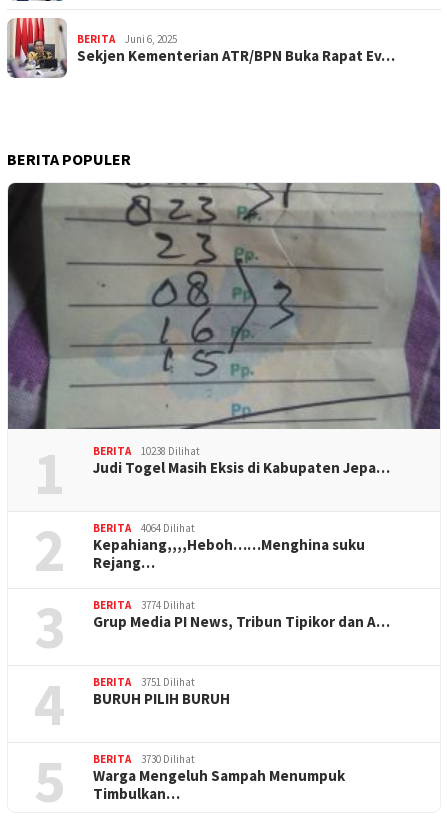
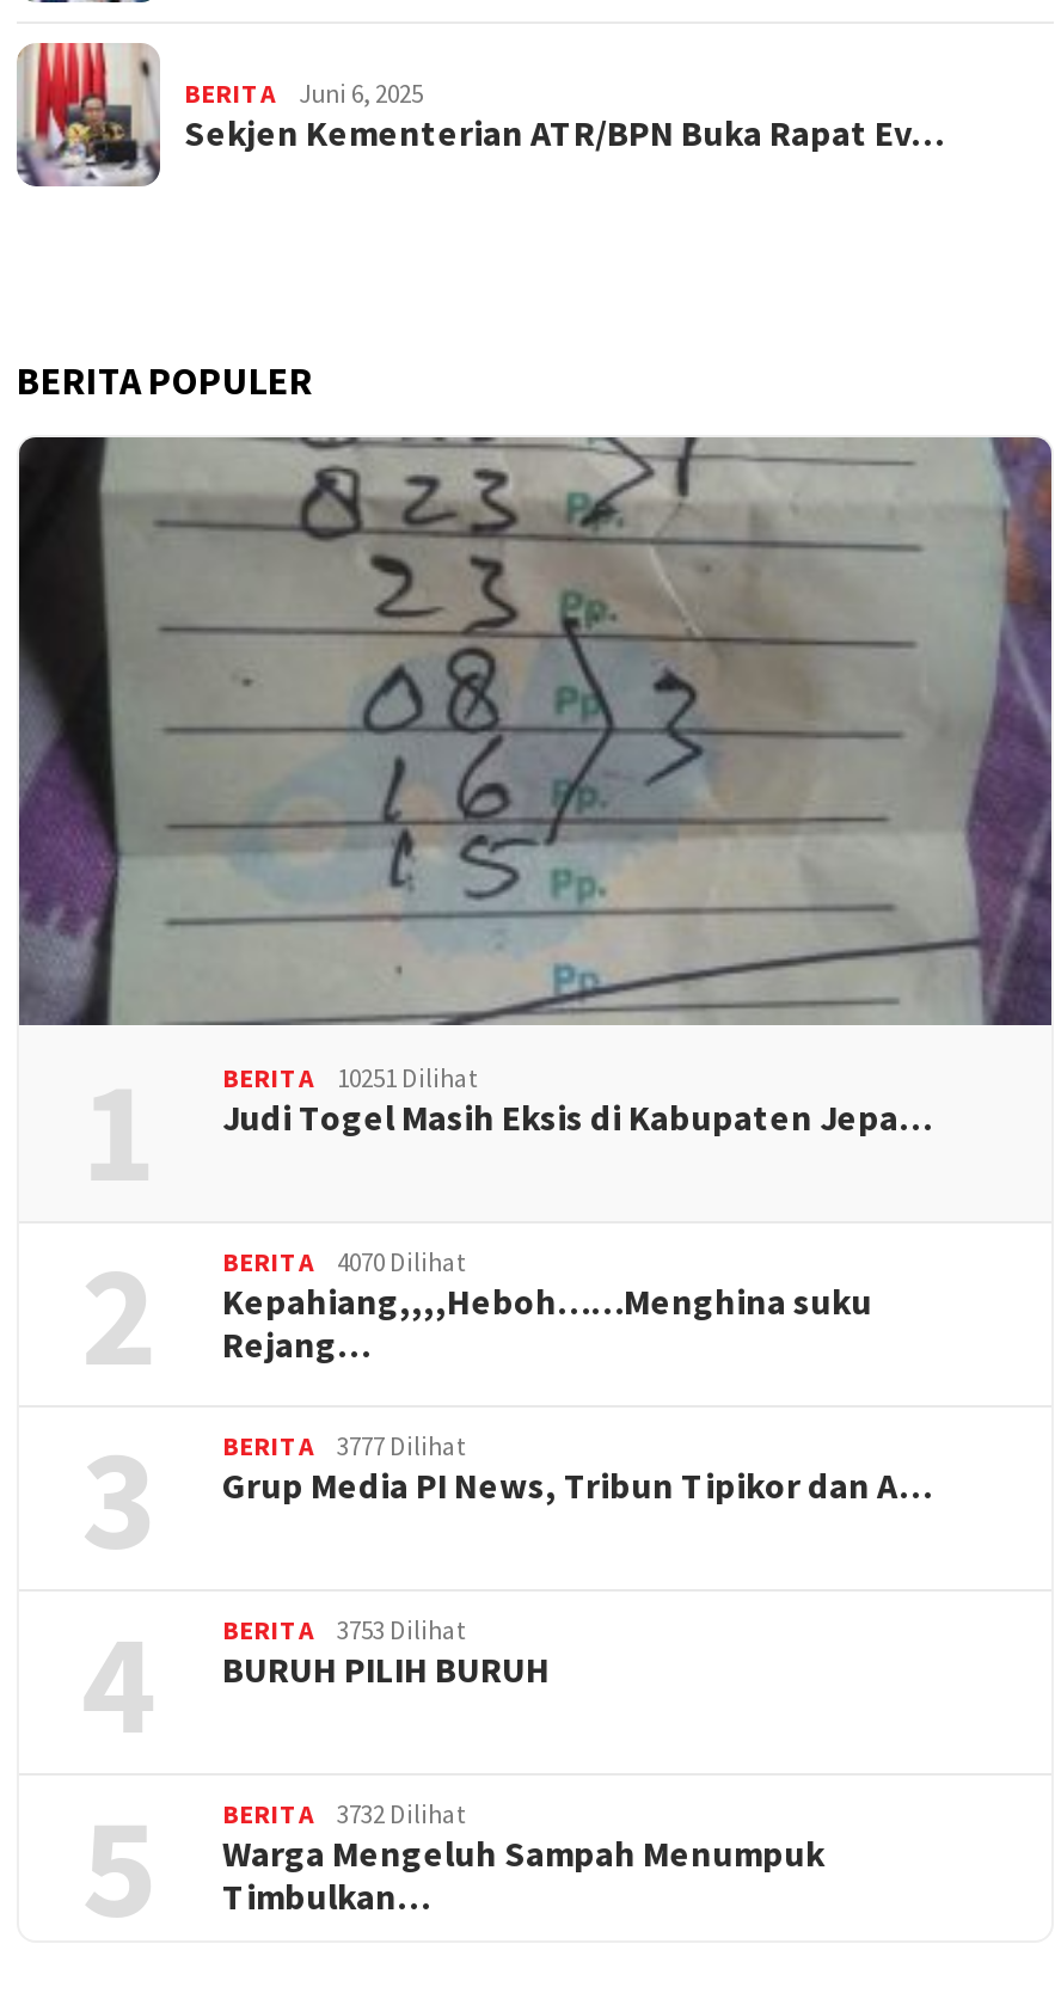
- BERITA 10238 Dilihat
+ BERITA 10251 Dilihat

- BERITA 4064 Dilihat
+ BERITA 4070 Dilihat

- BERITA 3774 Dilihat
+ BERITA 3777 Dilihat

- BERITA 3751 Dilihat
+ BERITA 3753 Dilihat

- BERITA 3730 Dilihat
+ BERITA 3732 Dilihat
